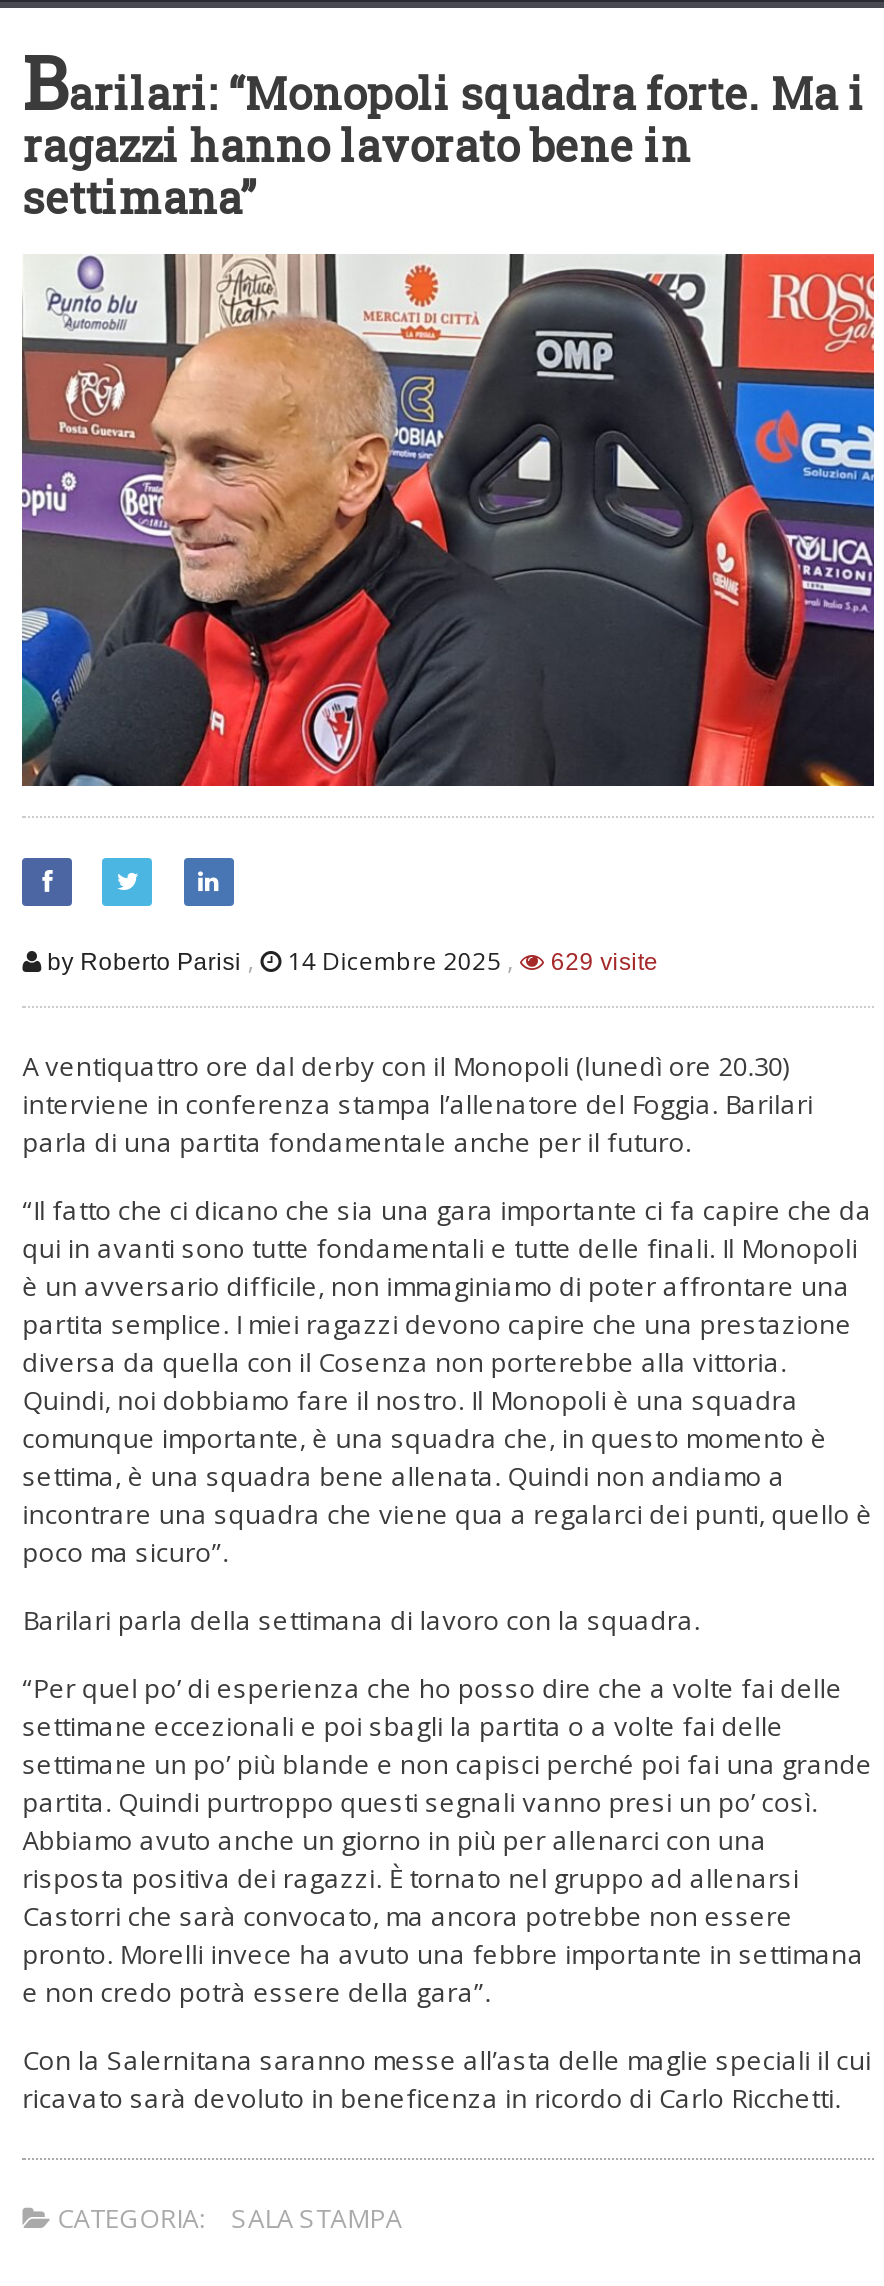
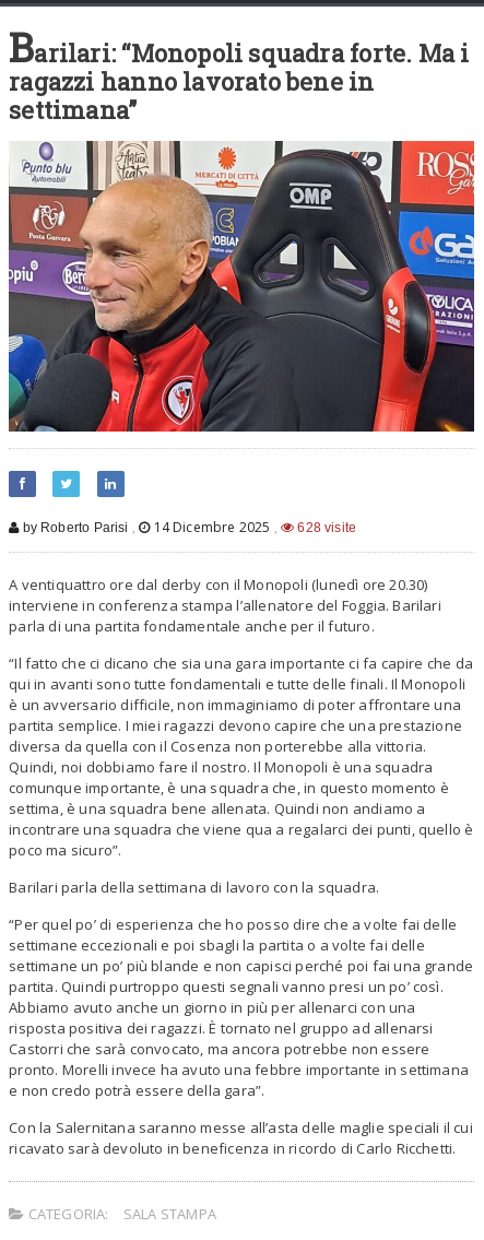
- by Roberto Parisi , 14 Dicembre 2025, 629 visite
+ by Roberto Parisi , 14 Dicembre 2025, 628 visite
